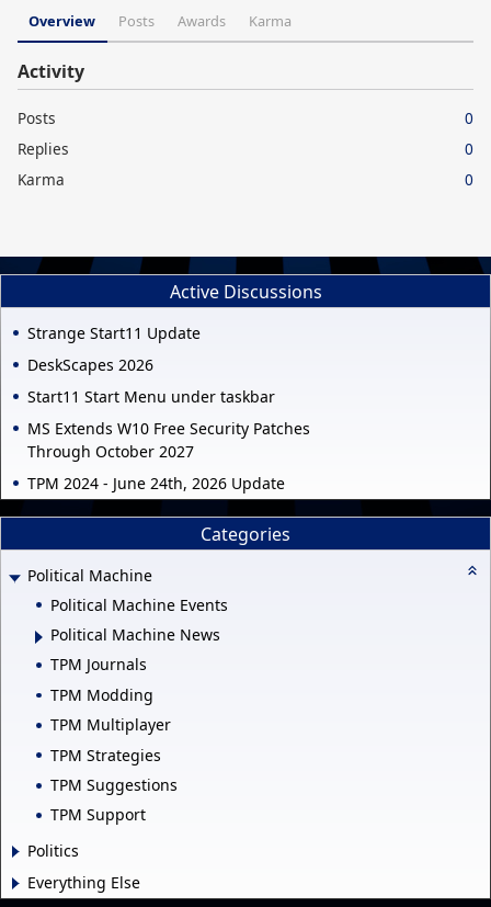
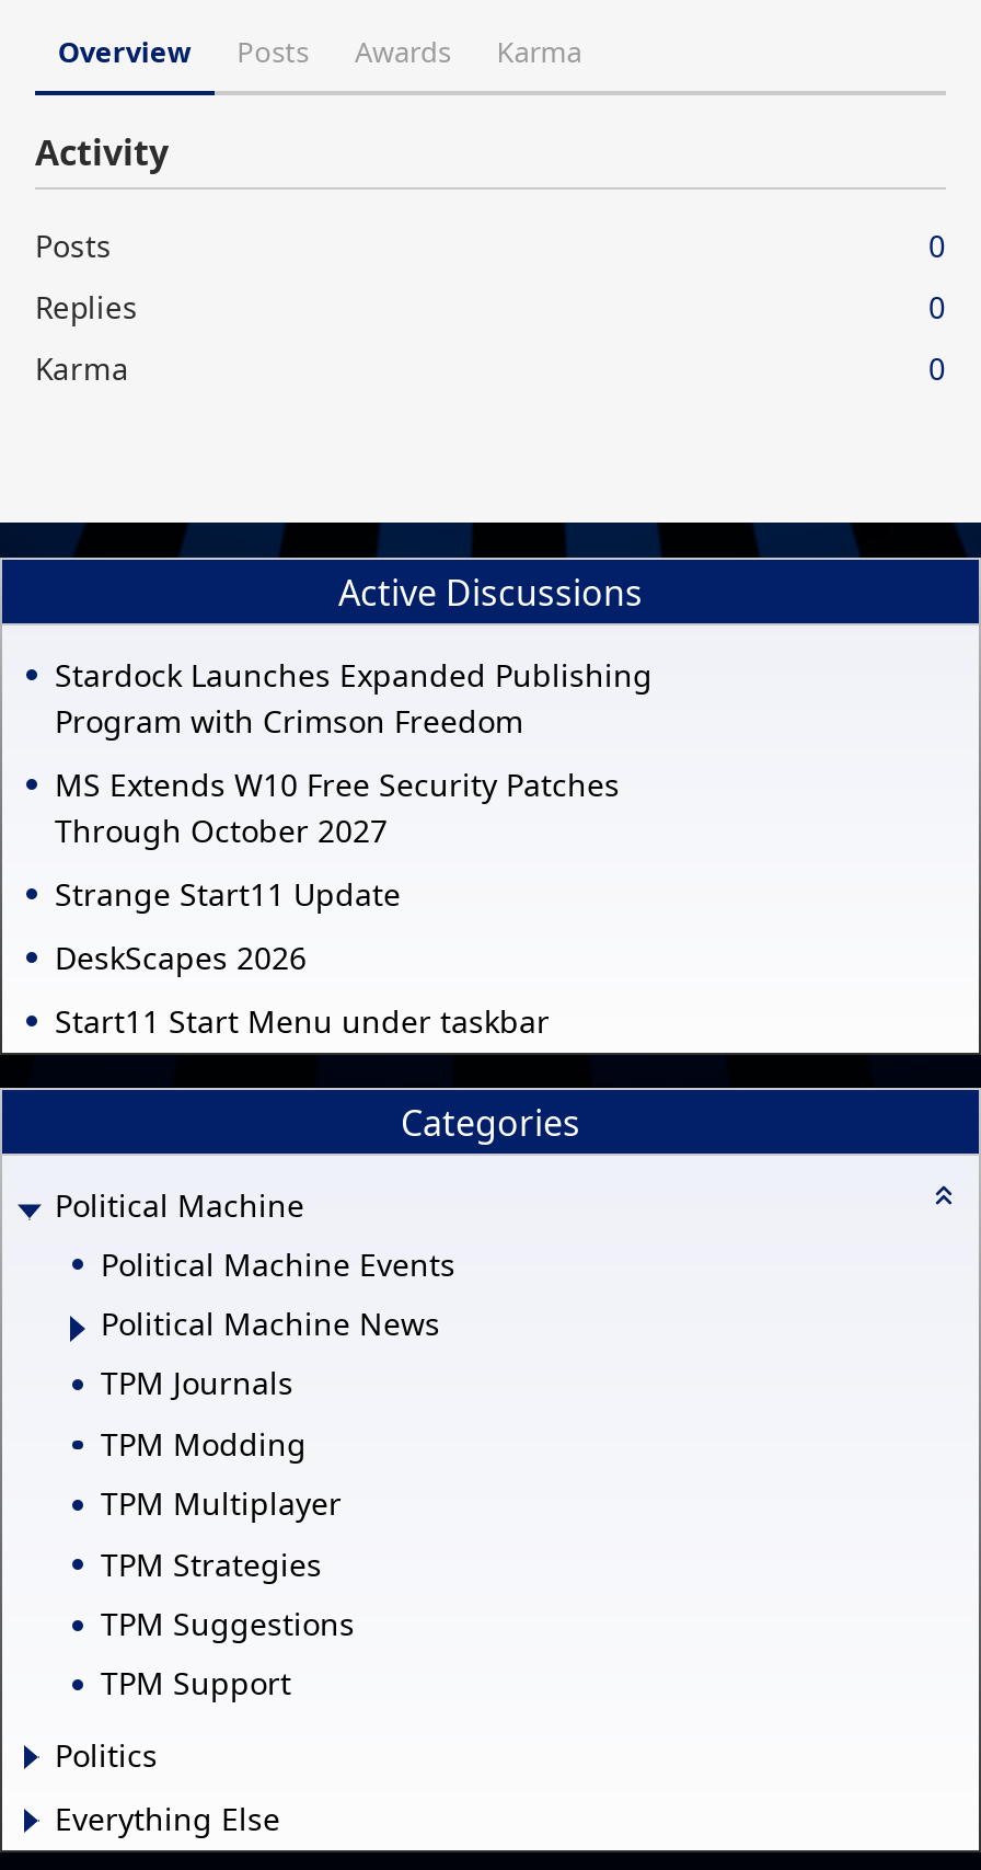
+ Stardock Launches Expanded Publishing
+ Program with Crimson Freedom

moved down: Strange Start11 Update | DeskScapes 2026 | Start11 Start Menu under taskbar

moved up: MS Extends W10 Free Security Patches | Through October 2027

- TPM 2024 - June 24th, 2026 Update
